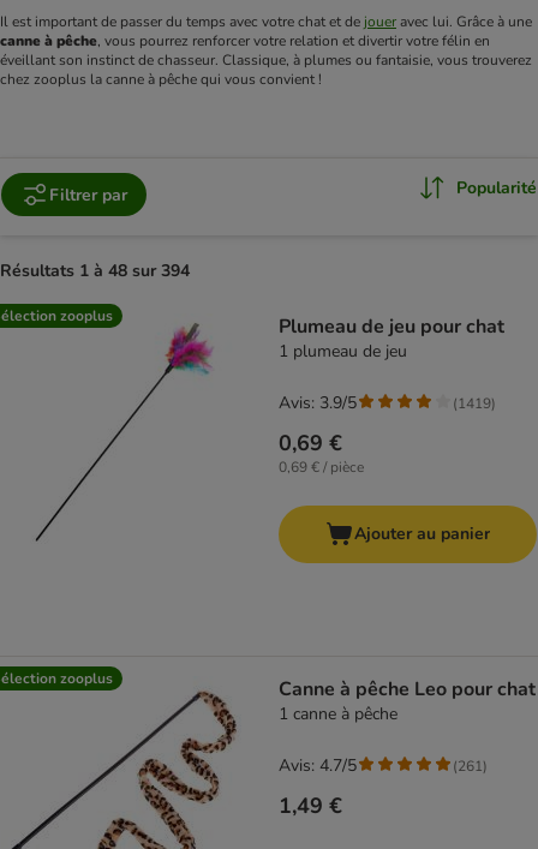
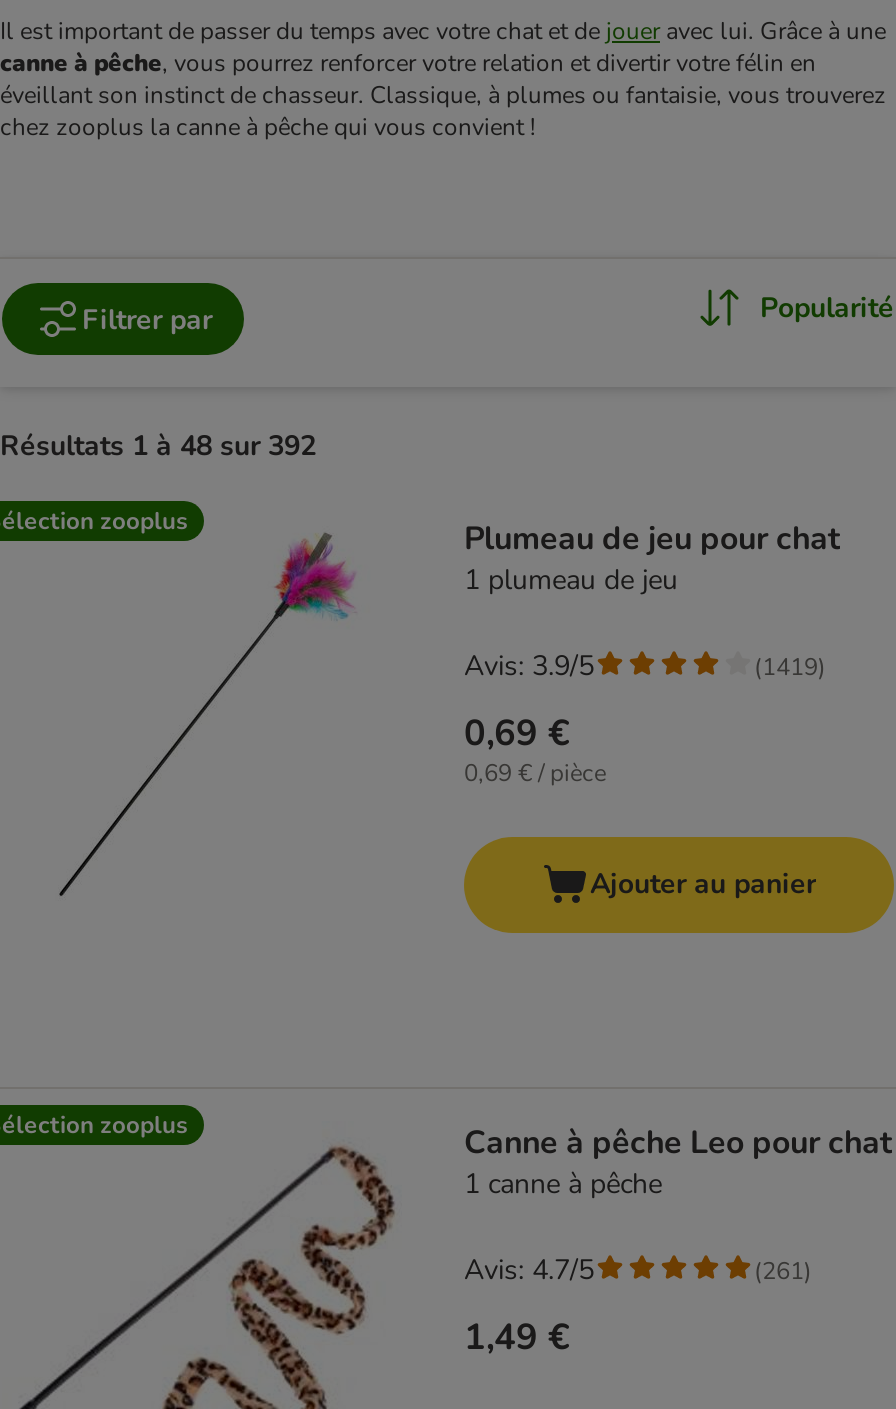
- Résultats 1 à 48 sur 394
+ Résultats 1 à 48 sur 392
